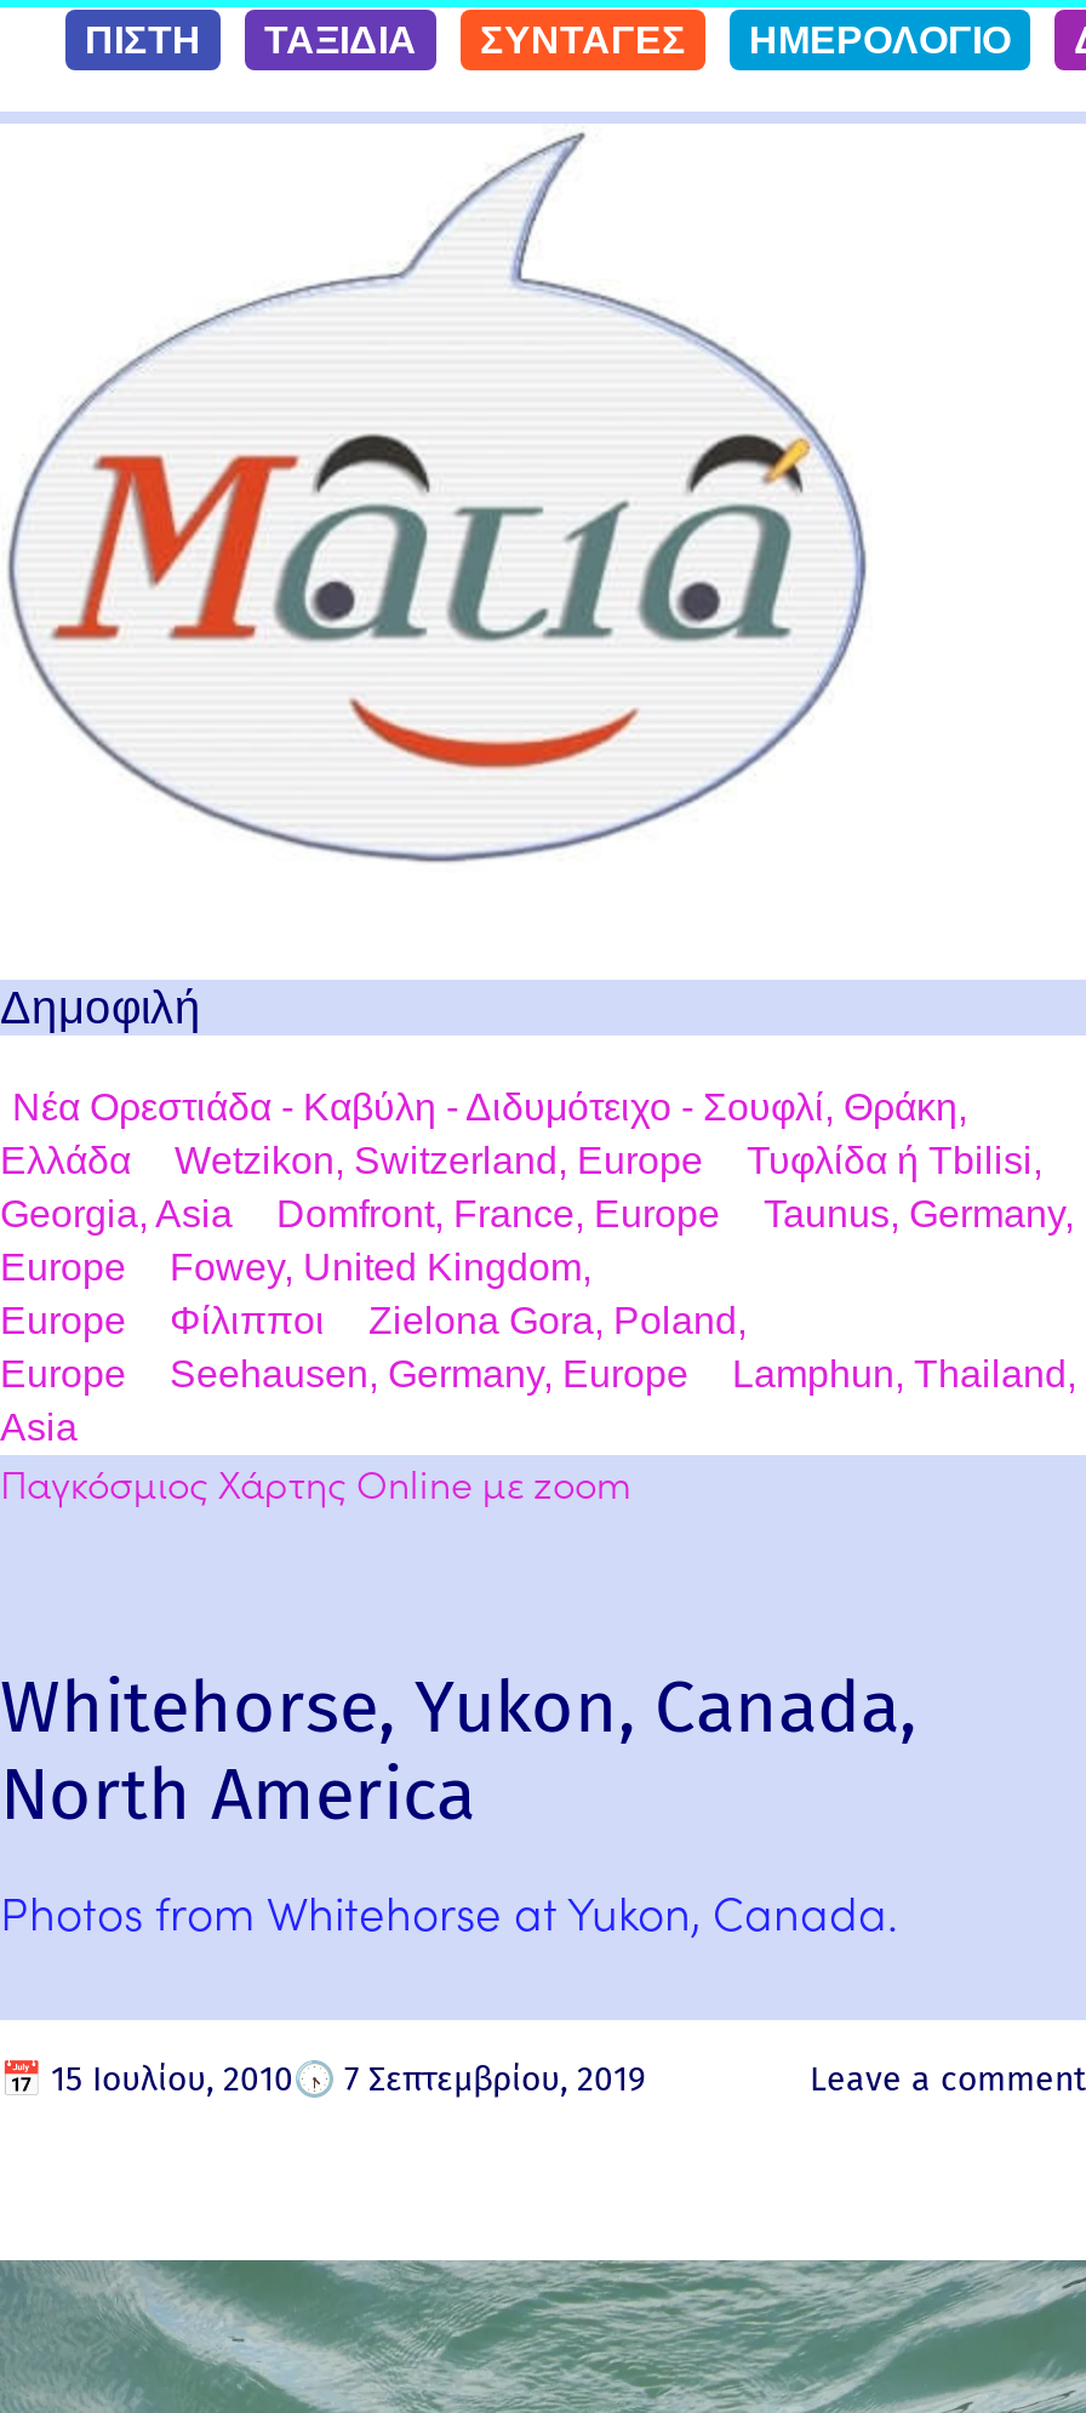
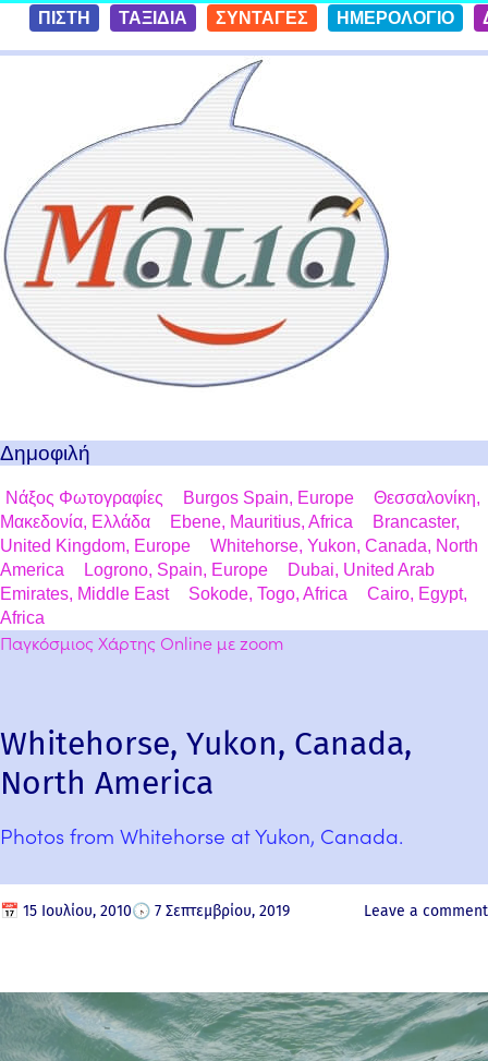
- Νέα Ορεστιάδα - Καβύλη - Διδυμότειχο - Σουφλί, Θράκη,
- Ελλάδα
- Wetzikon, Switzerland, Europe
- Τυφλίδα ή Tbilisi,
- Georgia, Asia
- Domfront, France, Europe
- Taunus, Germany,
- Europe
- Fowey, United Kingdom,
- Europe
- Φίλιπποι
- Zielona Gora, Poland,
- Europe
- Seehausen, Germany, Europe
- Lamphun, Thailand,
- Asia
+ Νάξος Φωτογραφίες
+ Burgos Spain, Europe
+ Θεσσαλονίκη,
+ Μακεδονία, Ελλάδα
+ Ebene, Mauritius, Africa
+ Brancaster,
+ United Kingdom, Europe
+ Whitehorse, Yukon, Canada, North
+ America
+ Logrono, Spain, Europe
+ Dubai, United Arab
+ Emirates, Middle East
+ Sokode, Togo, Africa
+ Cairo, Egypt,
+ Africa
